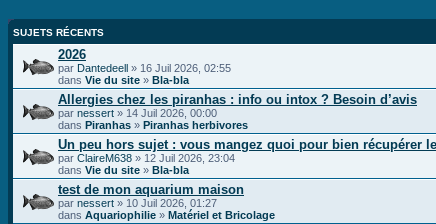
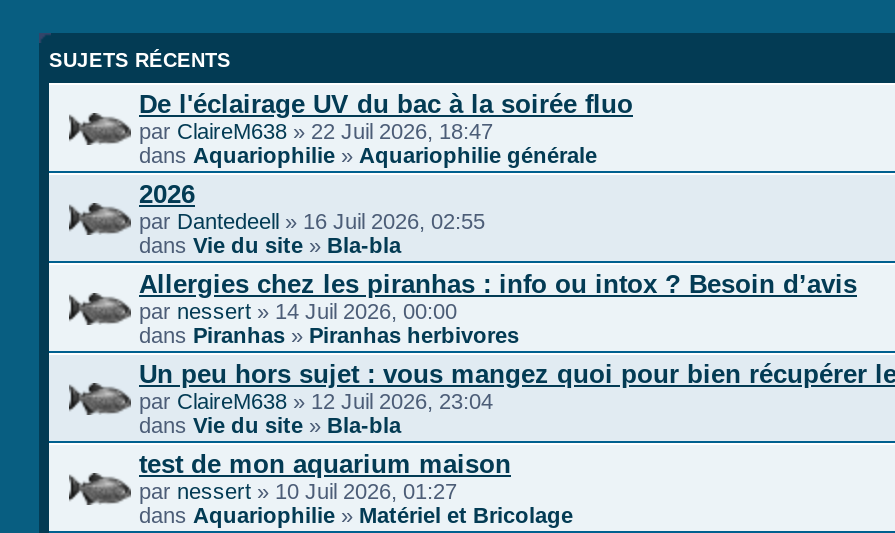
+ De l'éclairage UV du bac à la soirée fluo
+ par ClaireM638» 22 Juil 2026, 18:47
+ dans Aquariophilie» Aquariophilie générale
